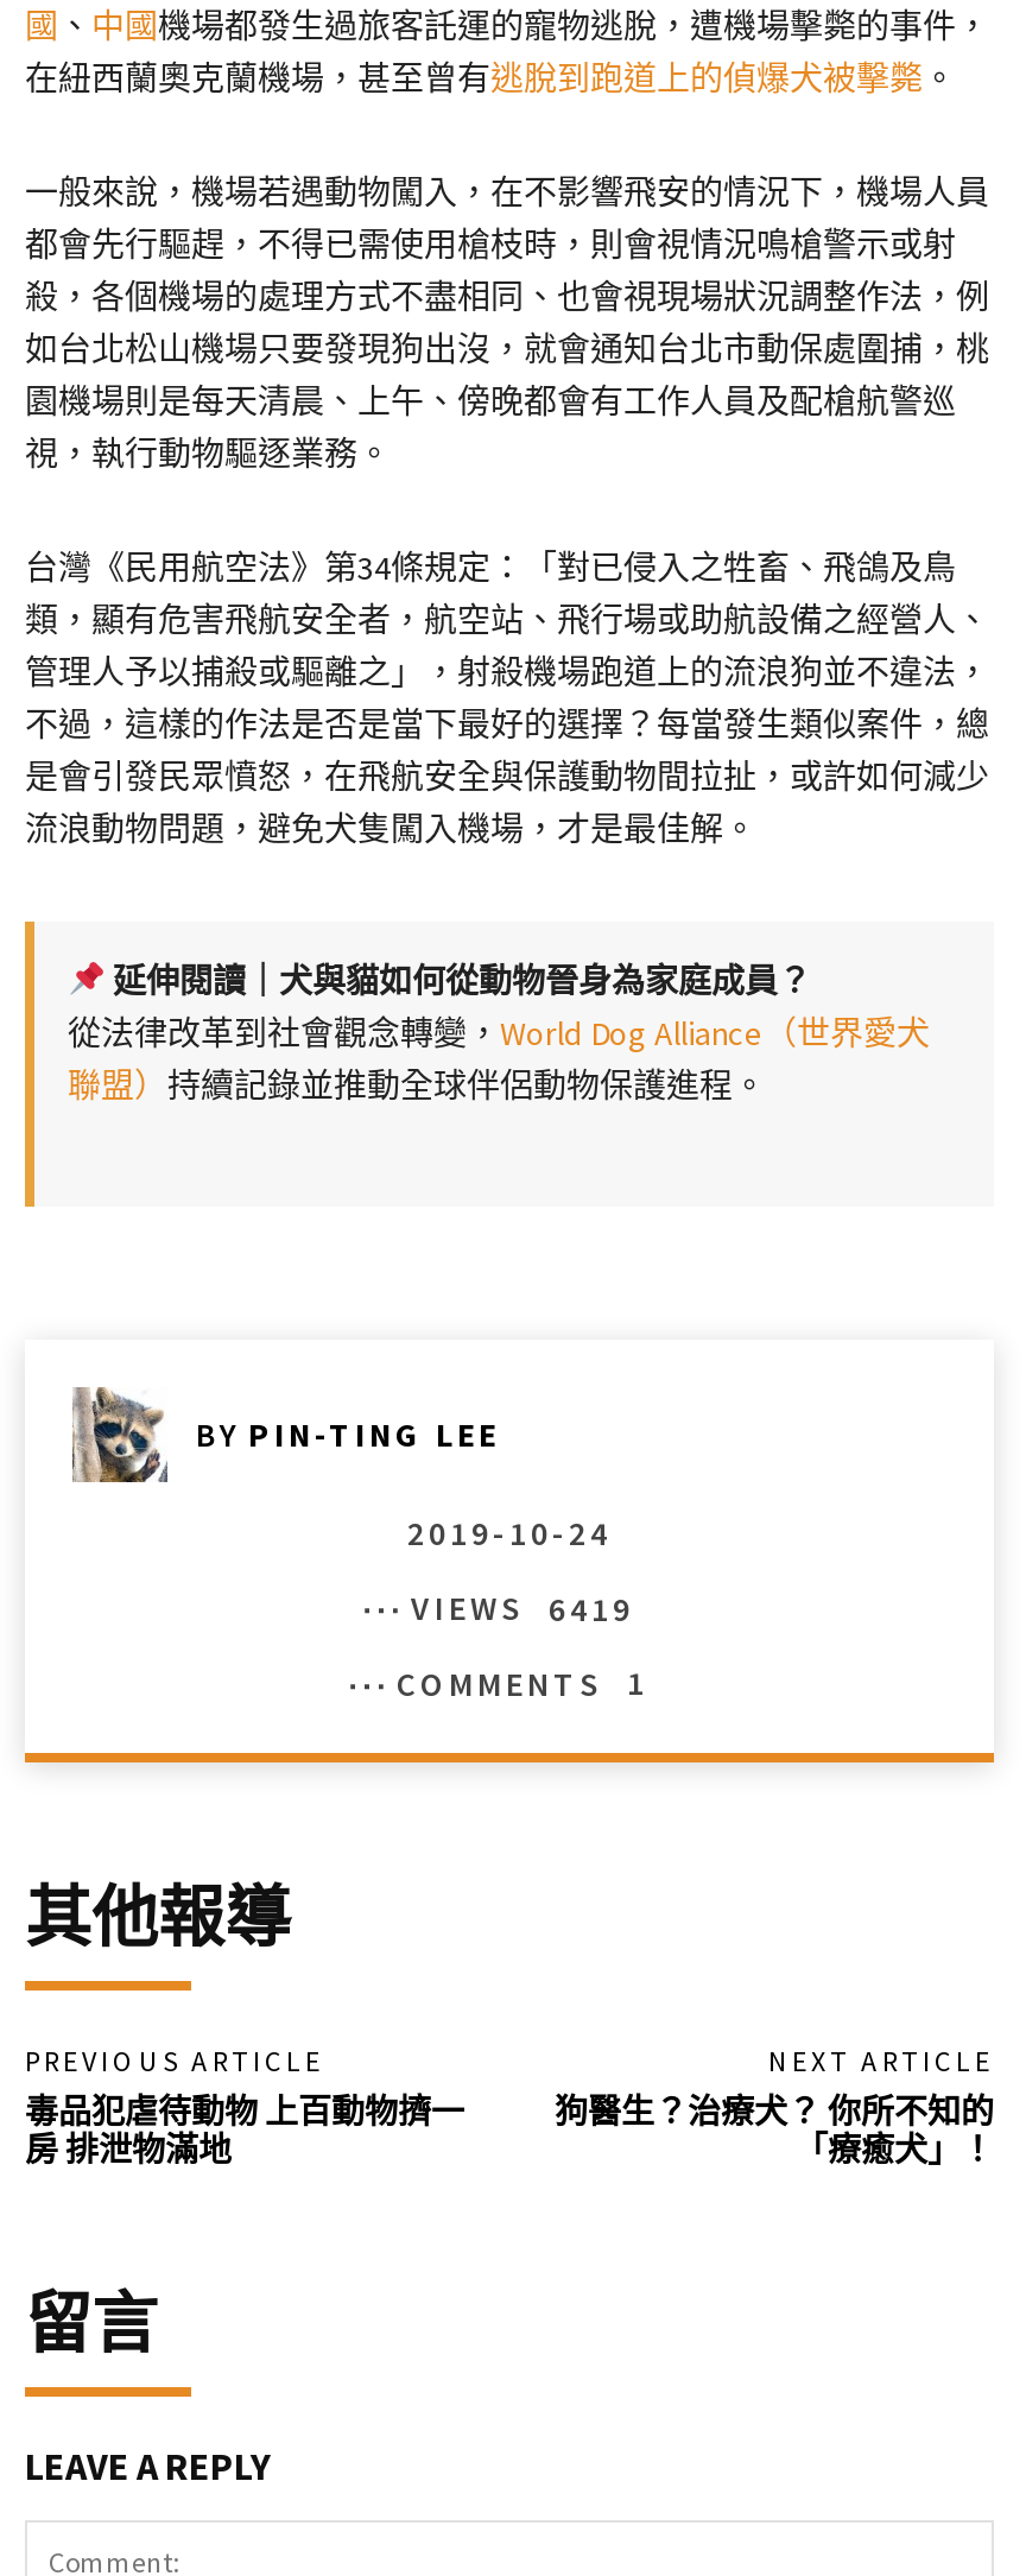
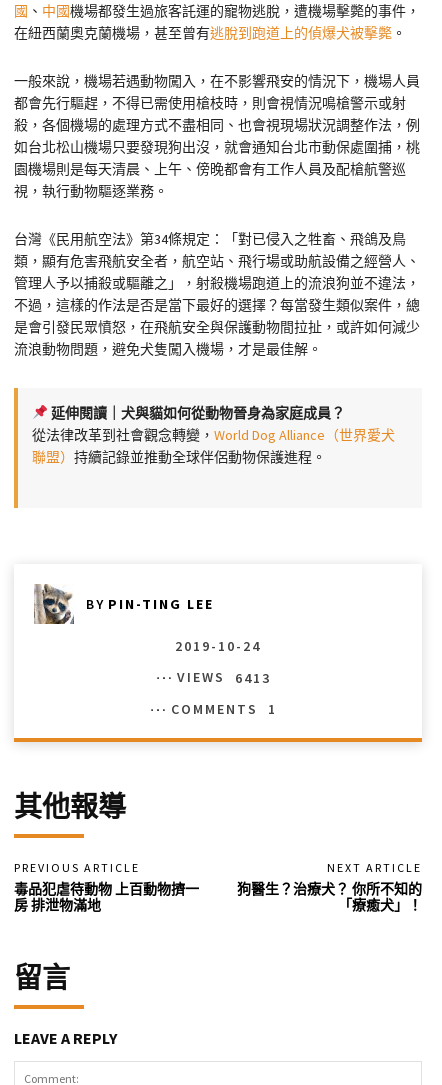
- VIEWS 6419
+ VIEWS 6413
